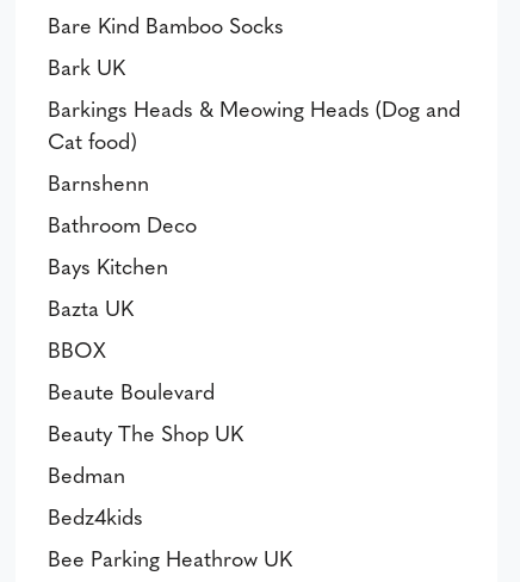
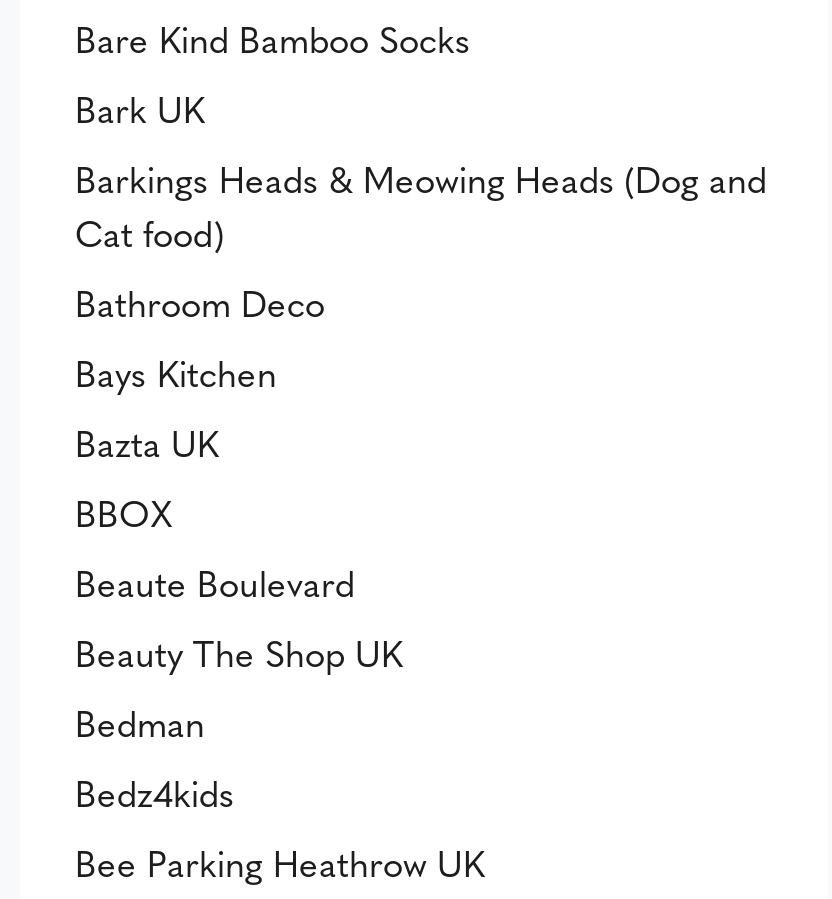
- Barnshenn
